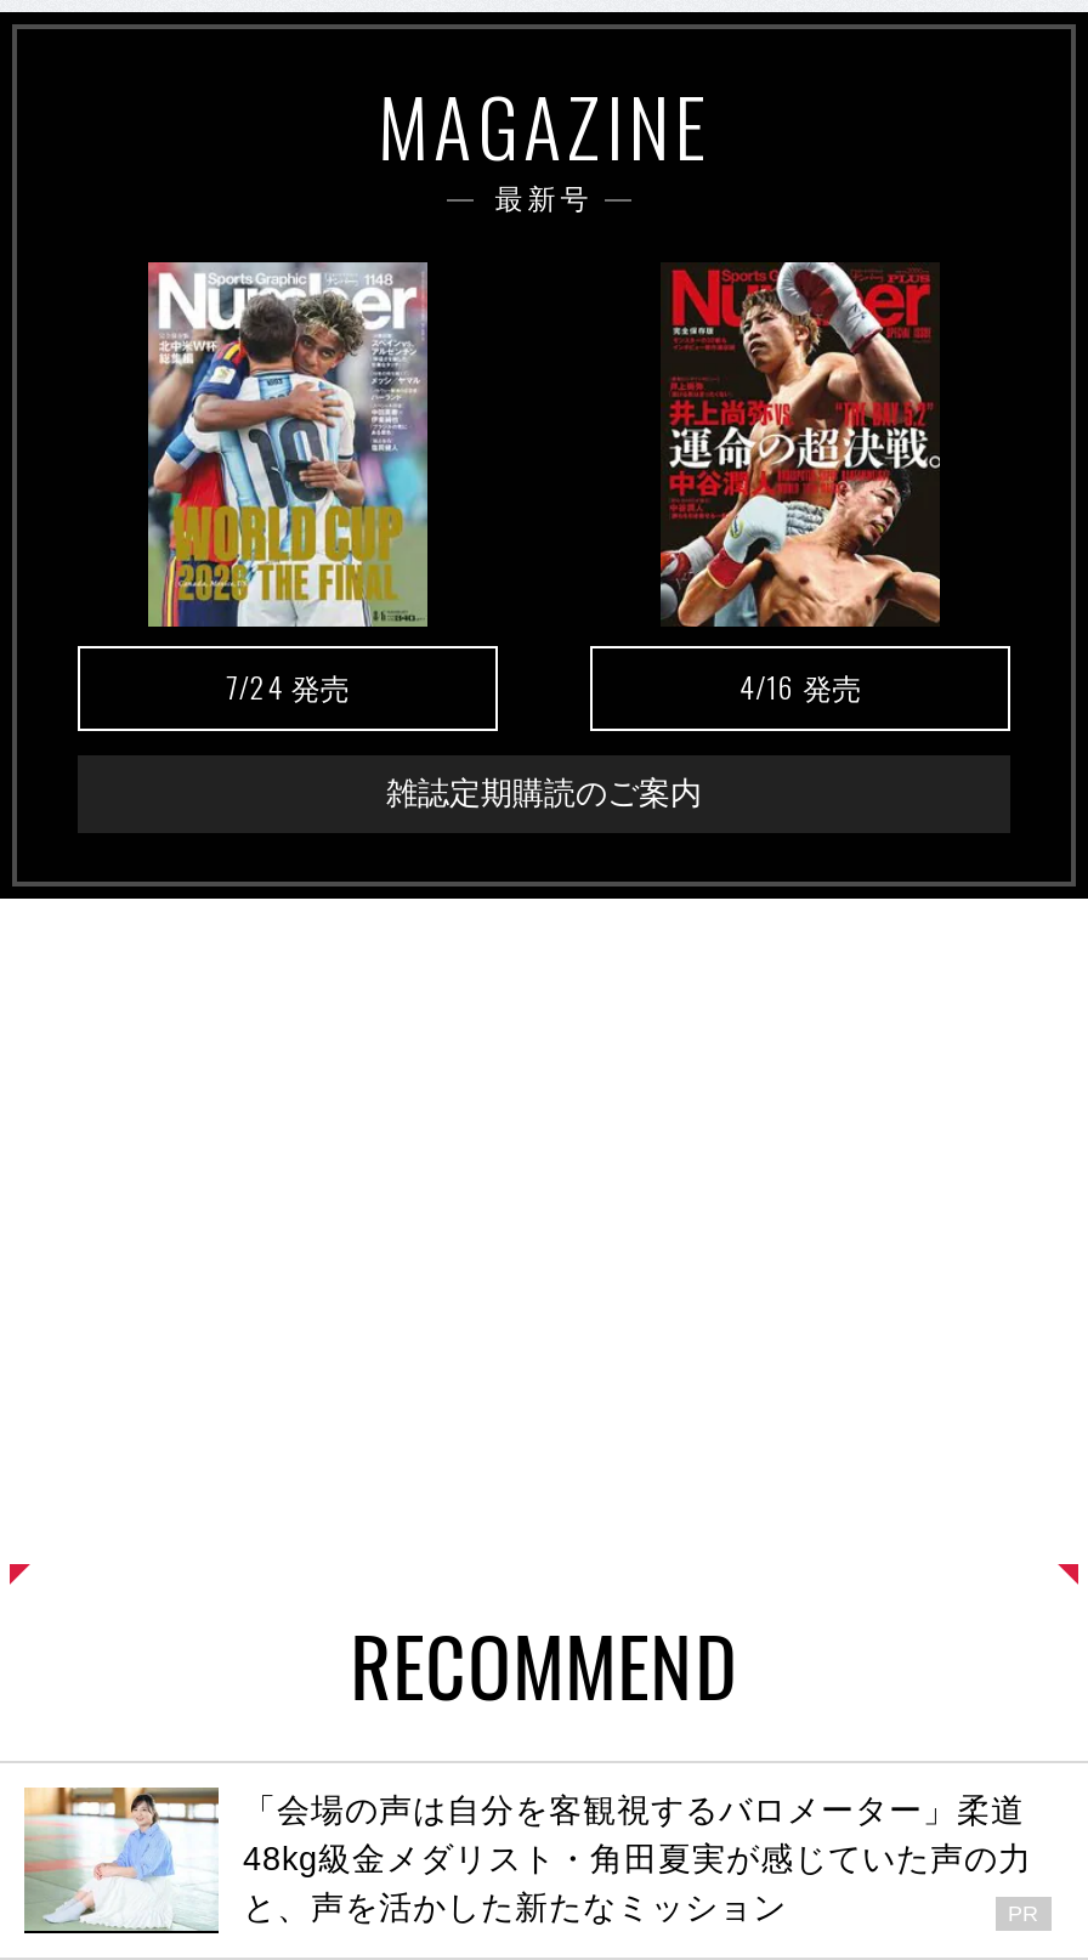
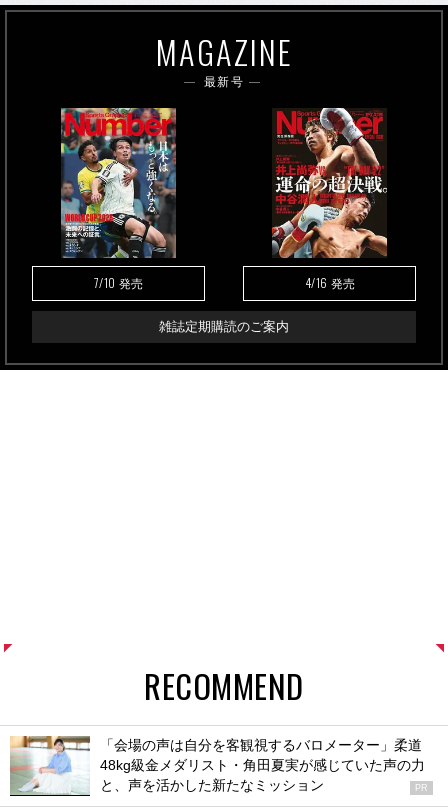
- [image]
- 7/24発売
+ [image]
+ 7/10発売
